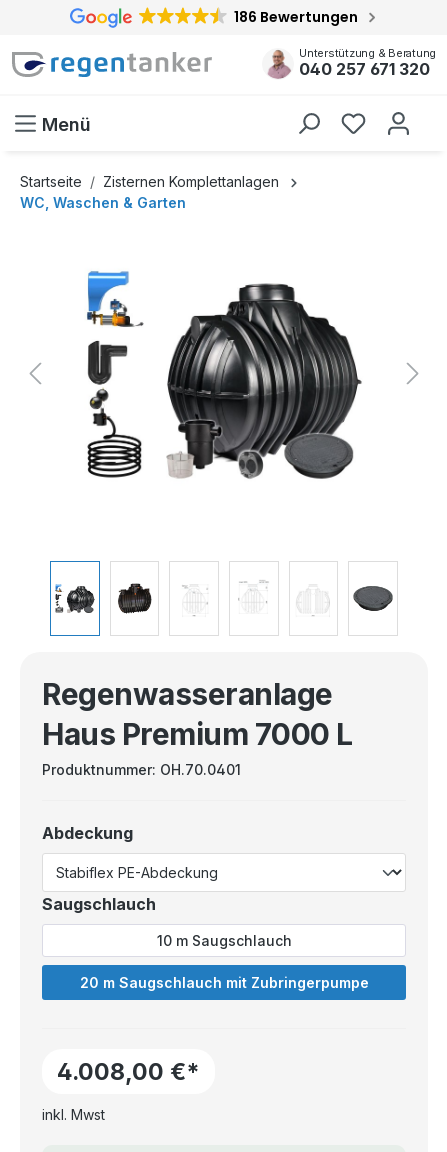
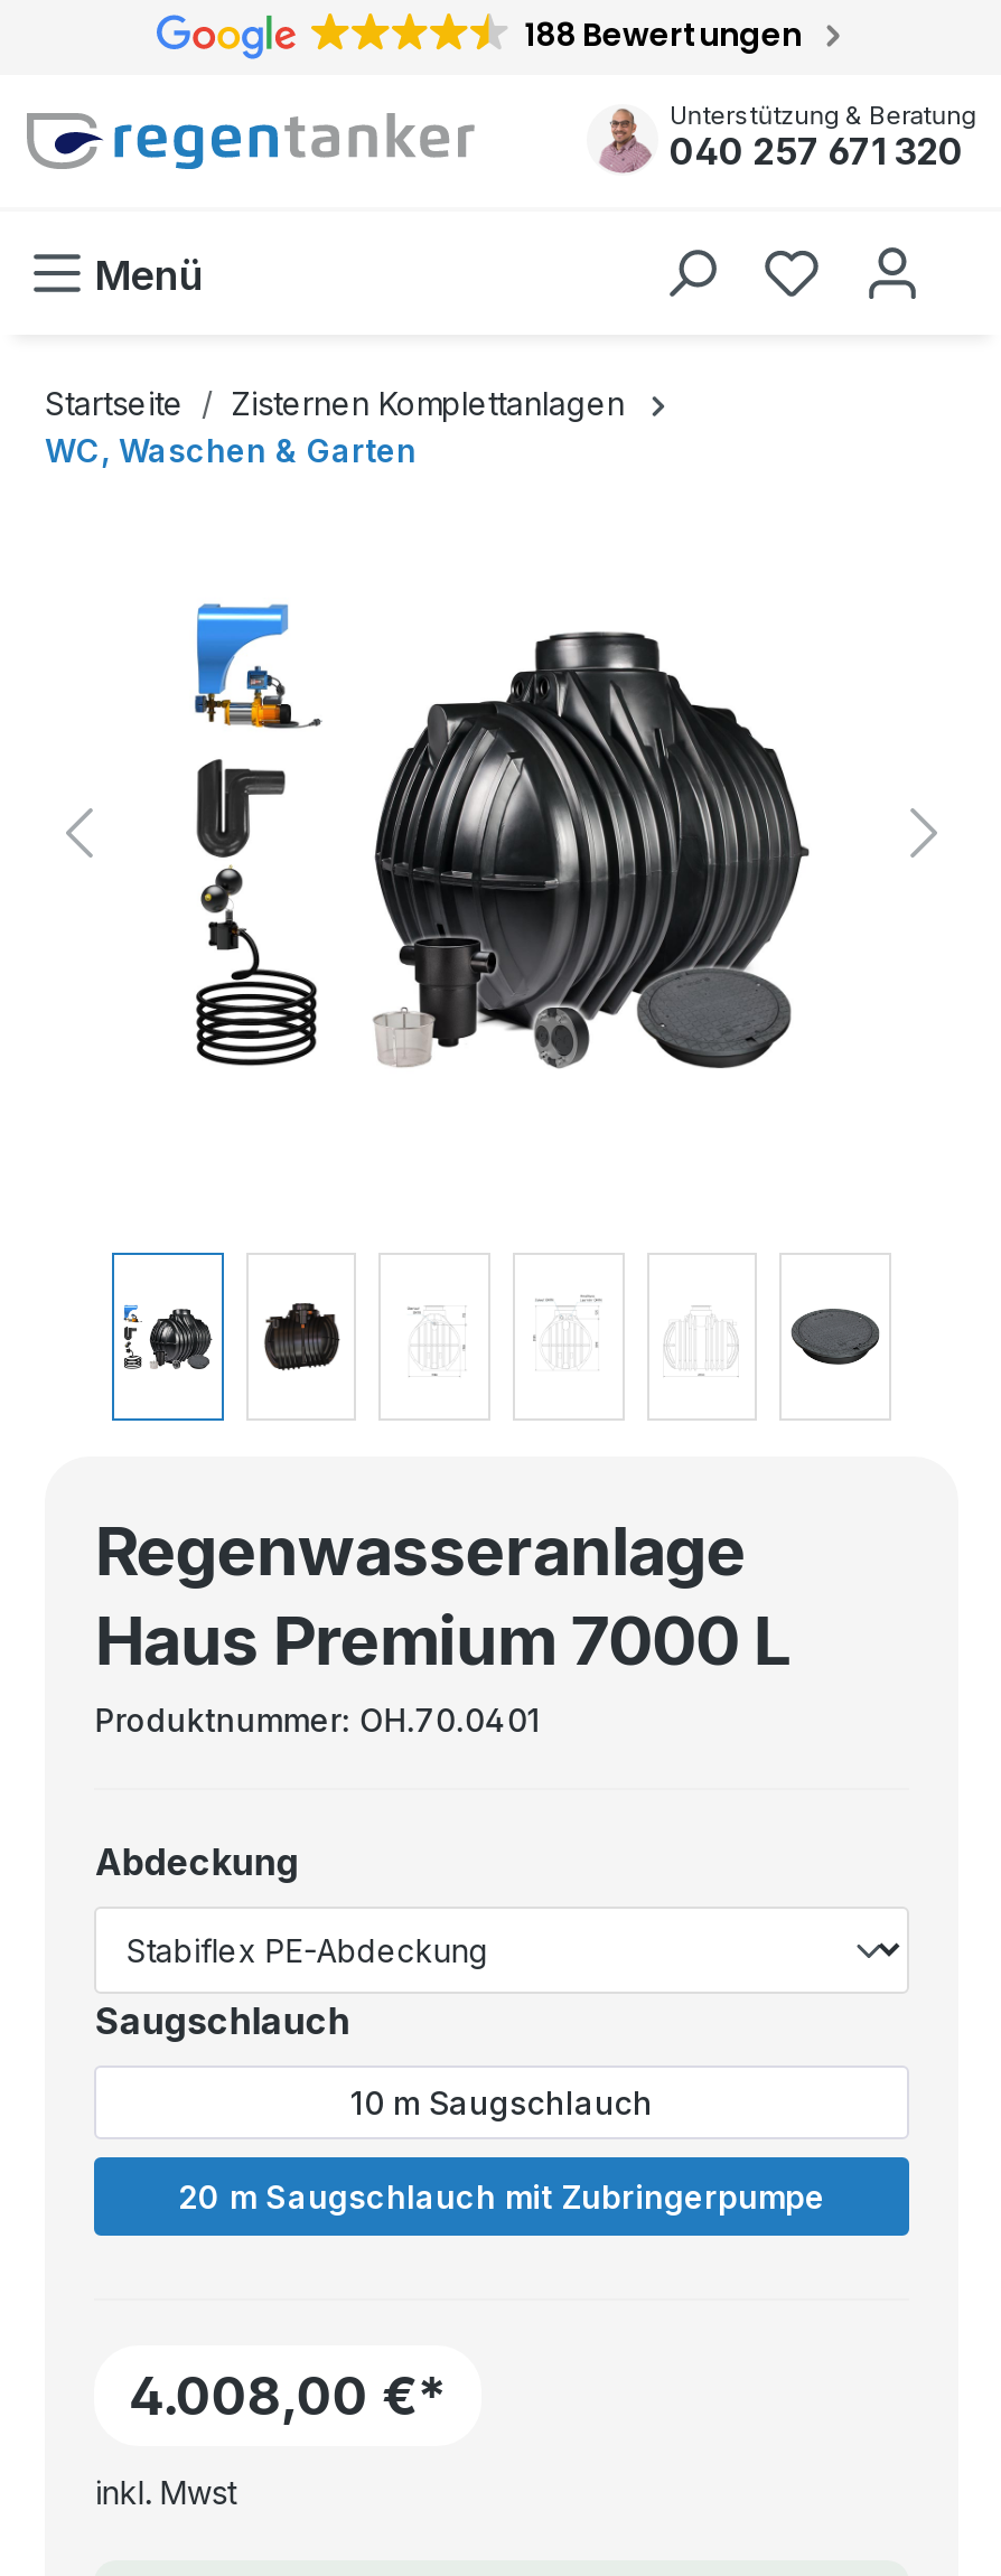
- 186 Bewertungen
+ 188 Bewertungen
